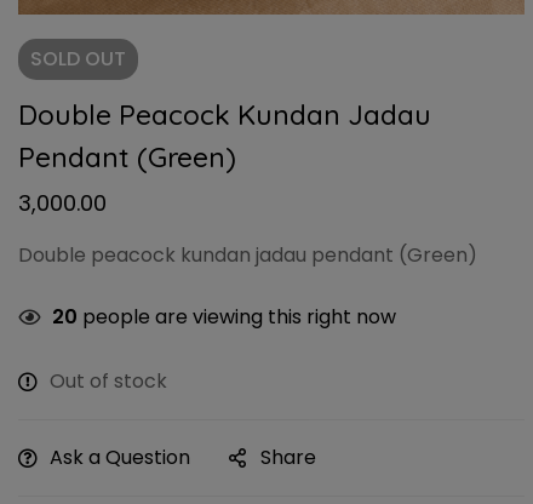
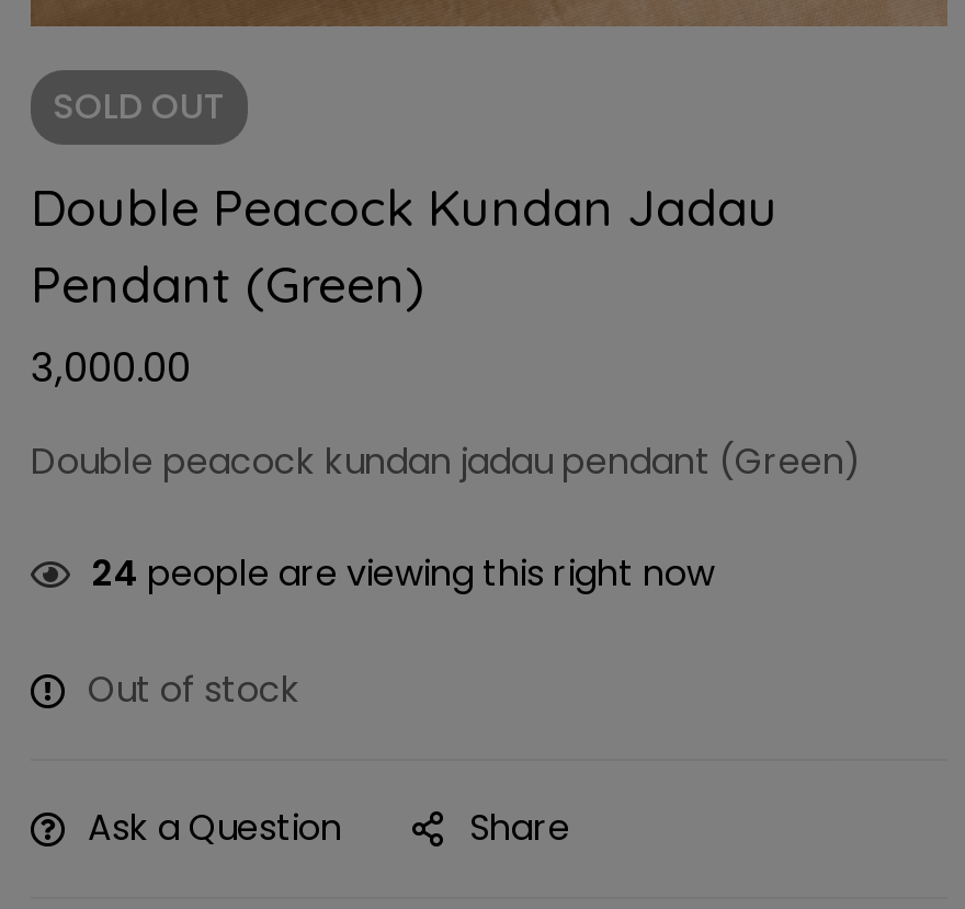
- 20 people are viewing this right now
+ 24 people are viewing this right now
